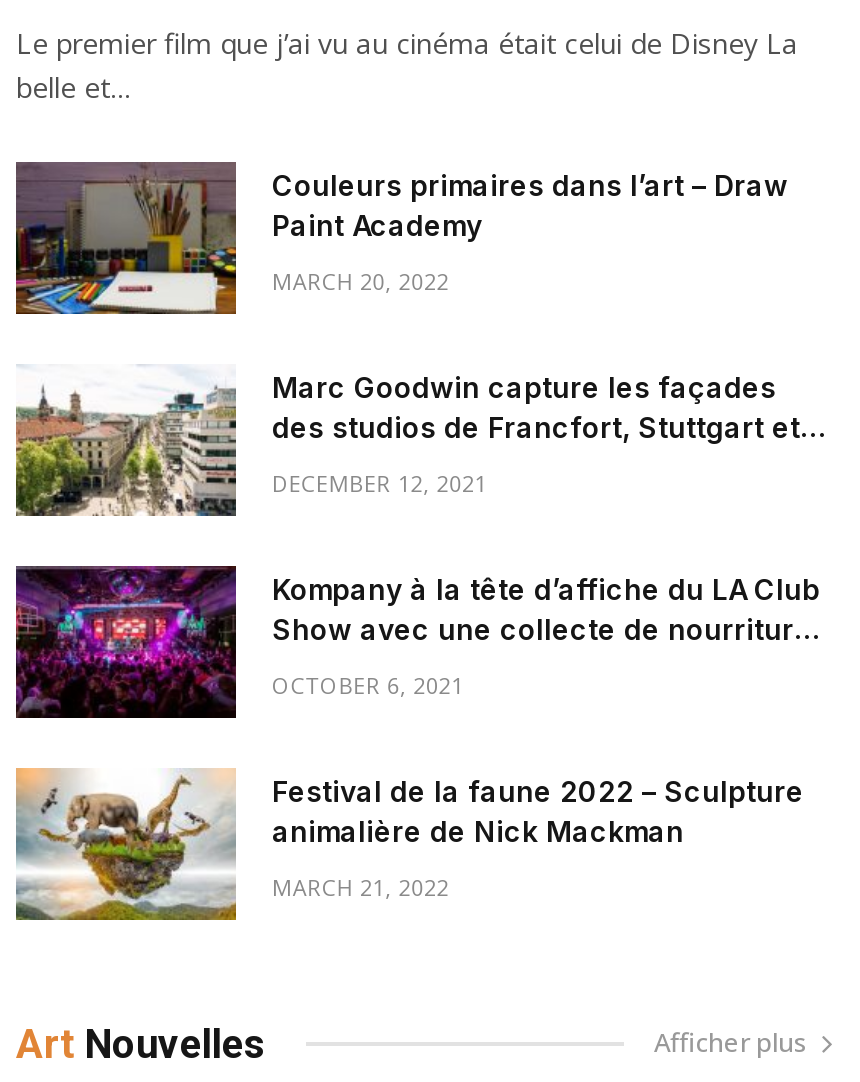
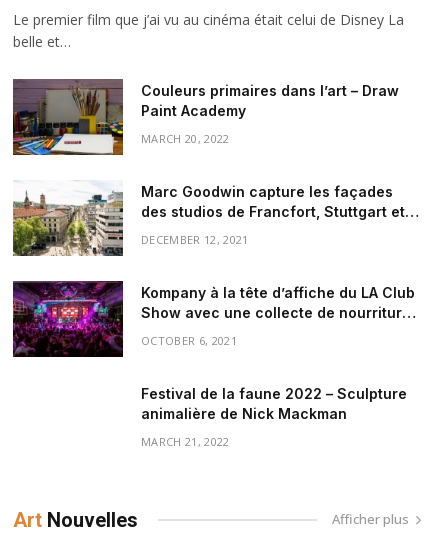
- [image]
